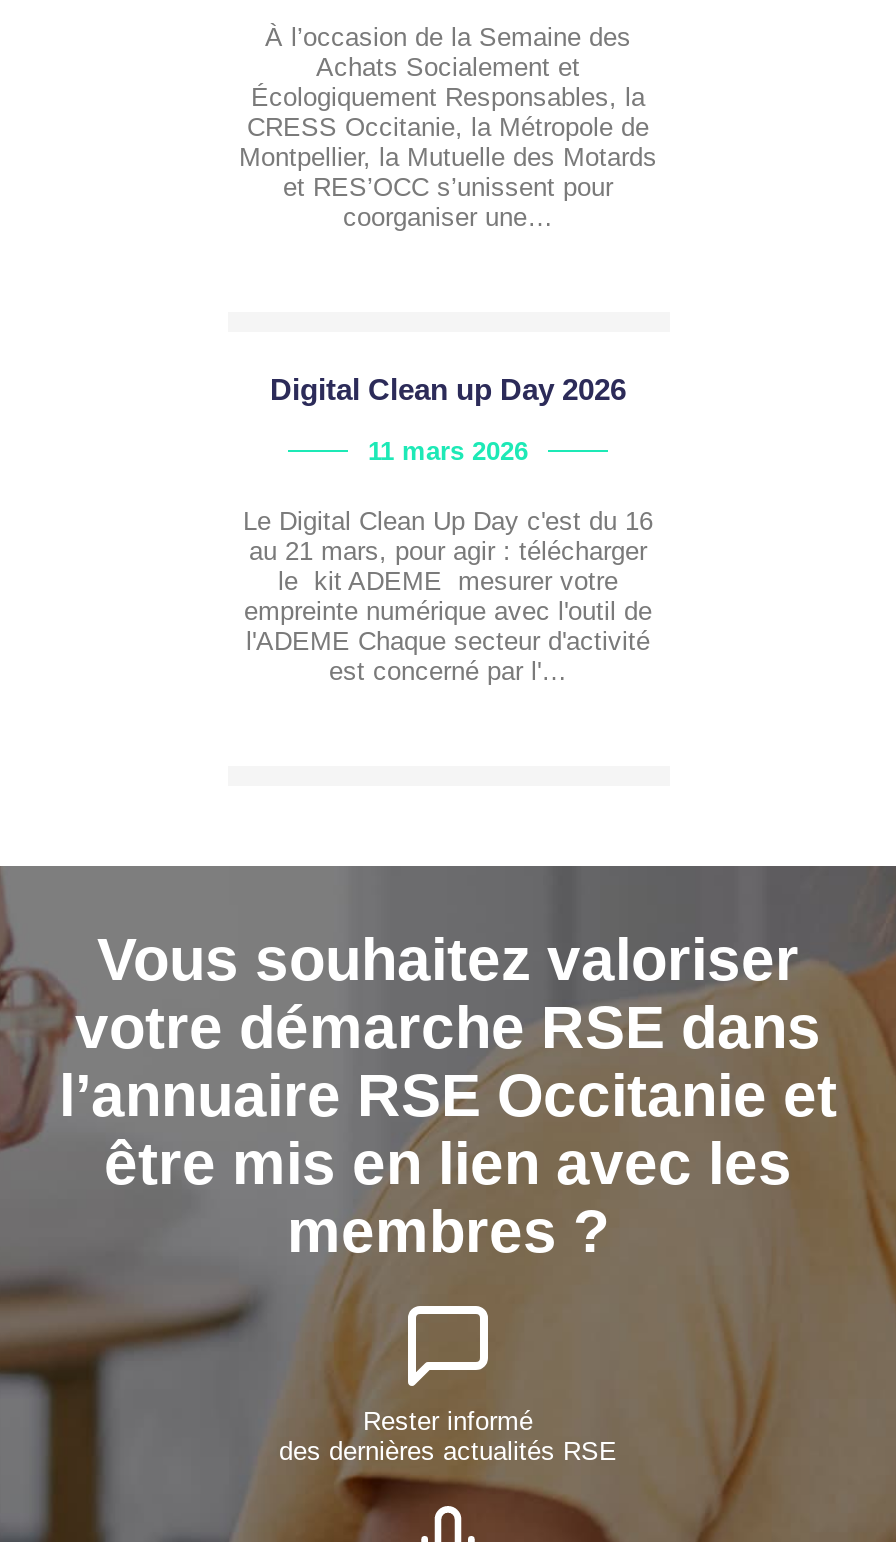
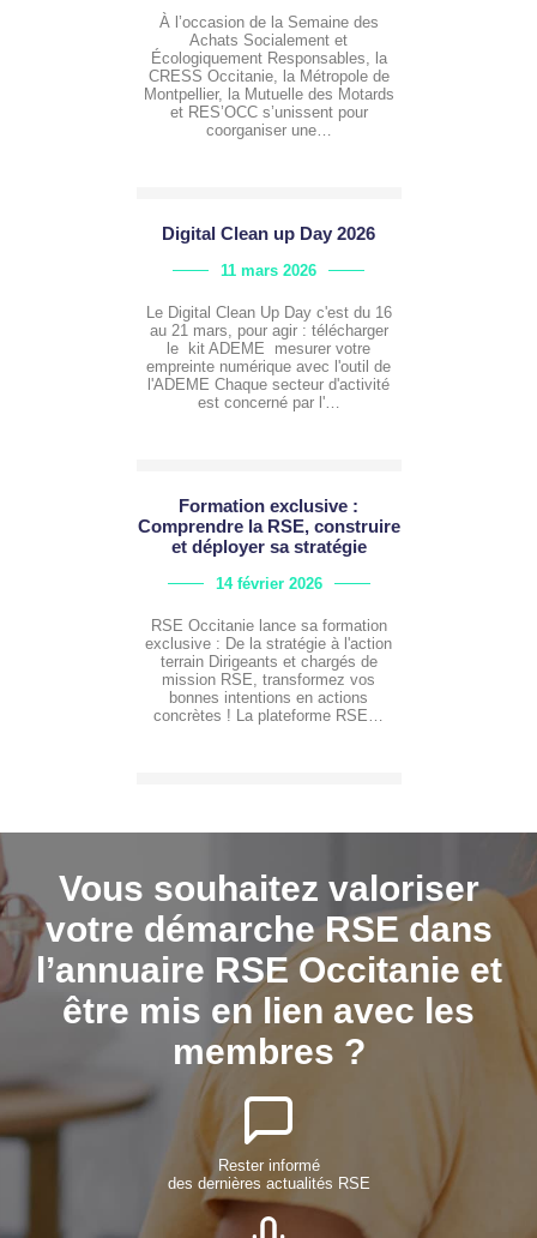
+ Formation exclusive :
+ Comprendre la RSE, construire
+ et déployer sa stratégie
+ 14 février 2026
+ RSE Occitanie lance sa formation
+ exclusive : De la stratégie à l'action
+ terrain Dirigeants et chargés de
+ mission RSE, transformez vos
+ bonnes intentions en actions
+ concrètes ! La plateforme RSE…
